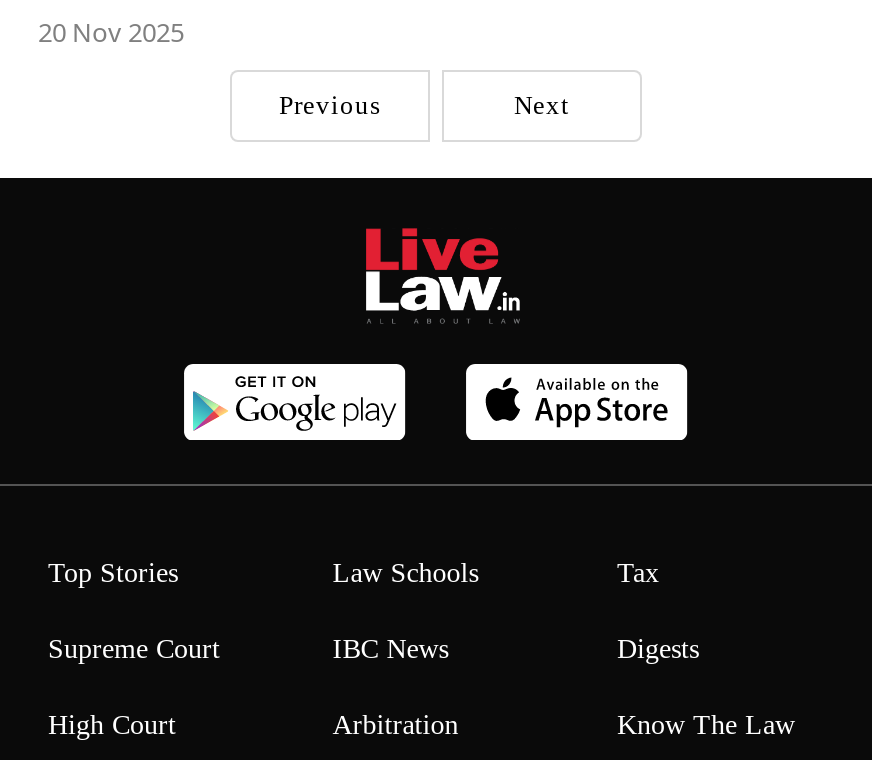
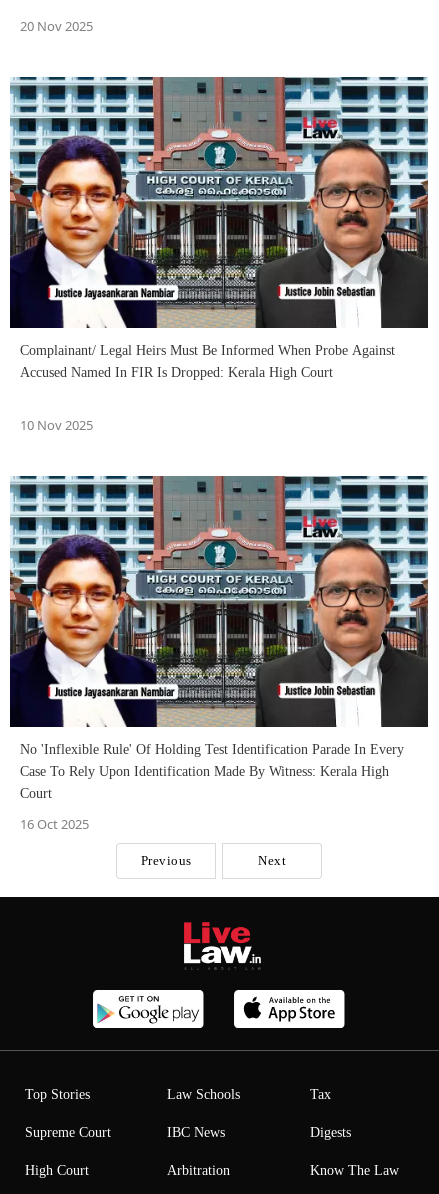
+ [image]
+ Complainant/ Legal Heirs Must Be Informed When Probe Against
+ Accused Named In FIR Is Dropped: Kerala High Court
+ 10 Nov 2025

+ [image]
+ No 'Inflexible Rule' Of Holding Test Identification Parade In Every
+ Case To Rely Upon Identification Made By Witness: Kerala High
+ Court
+ 16 Oct 2025
